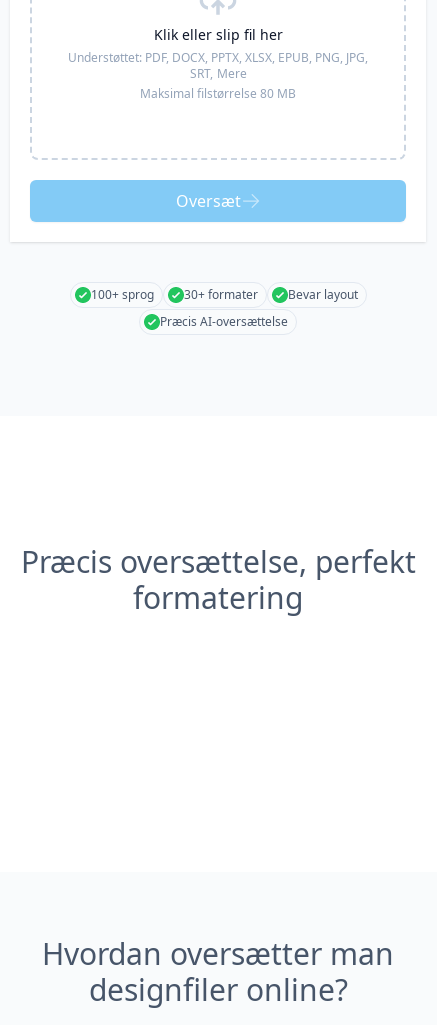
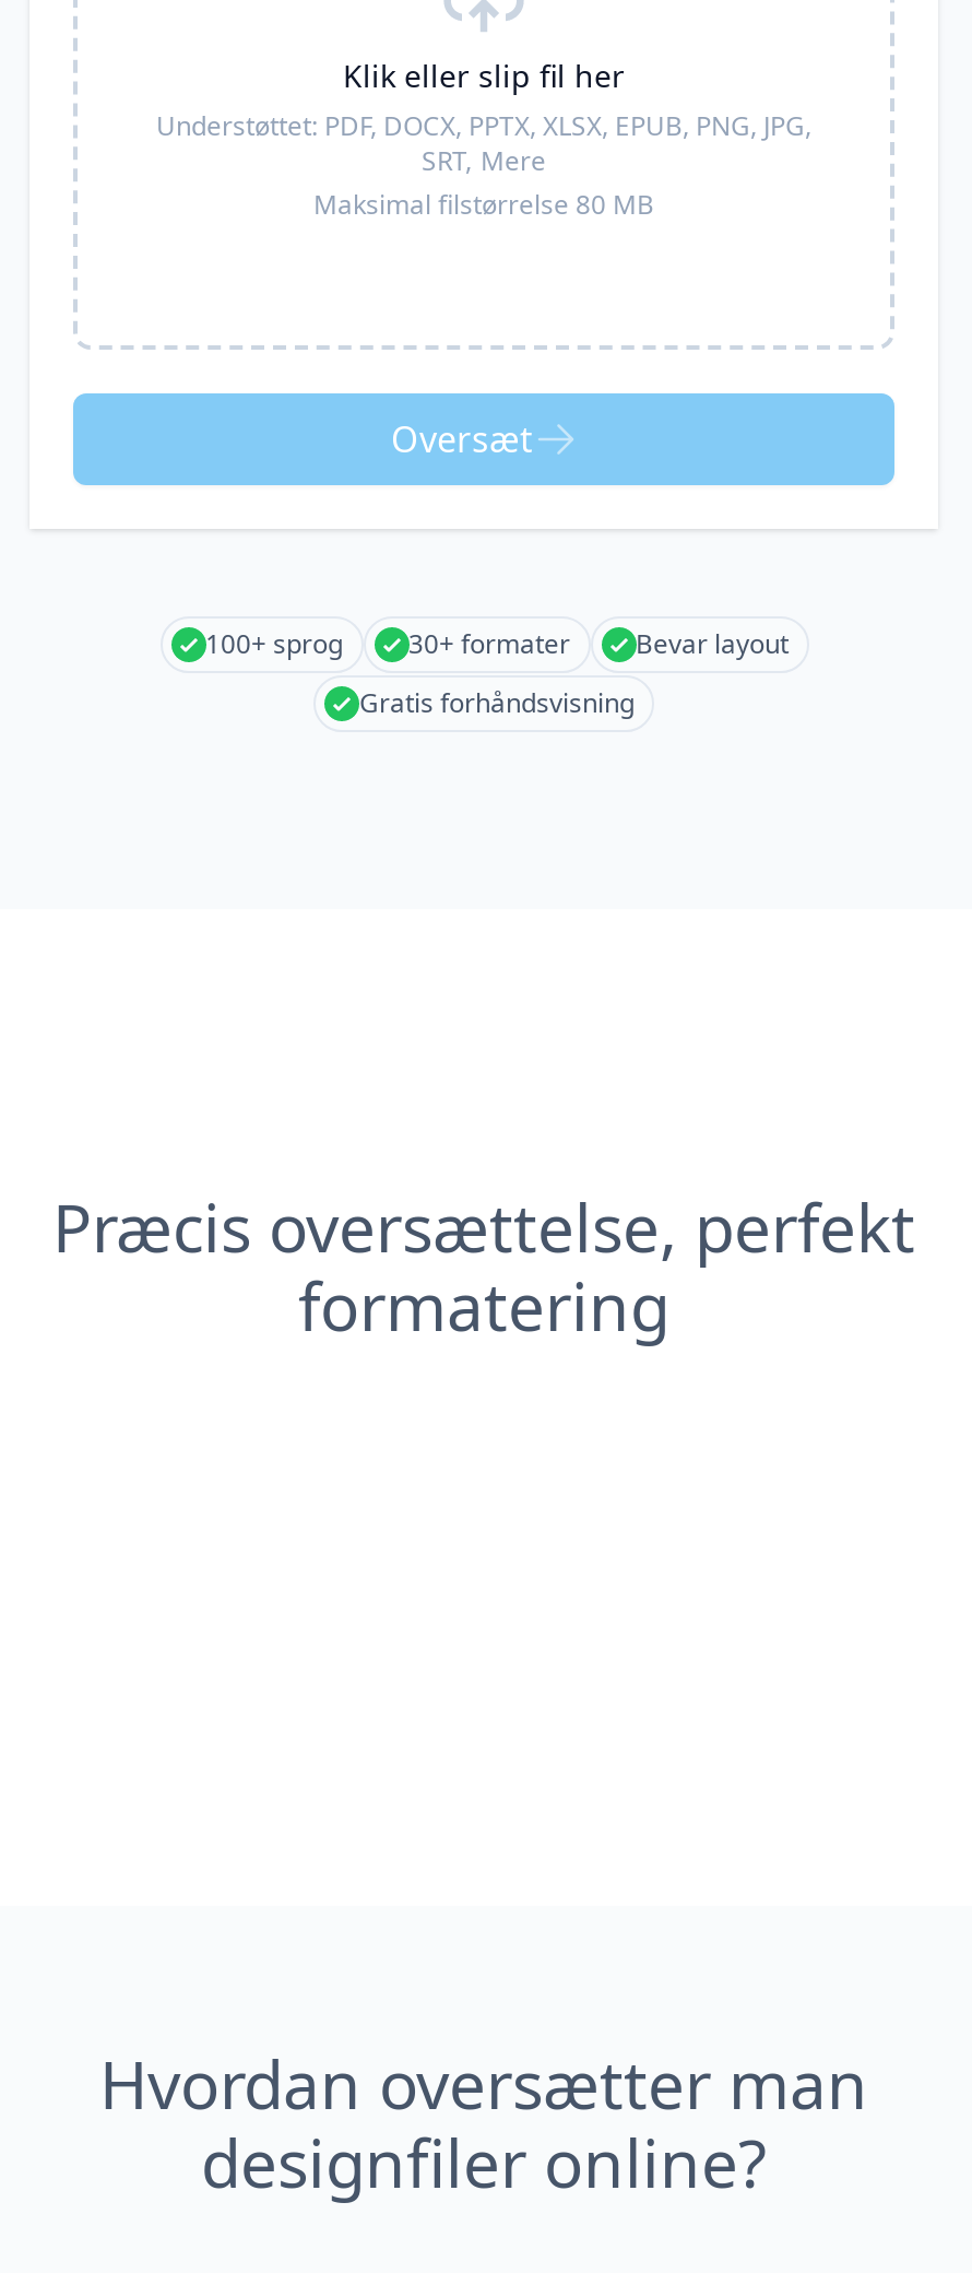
- Præcis AI-oversættelse
+ Gratis forhåndsvisning
